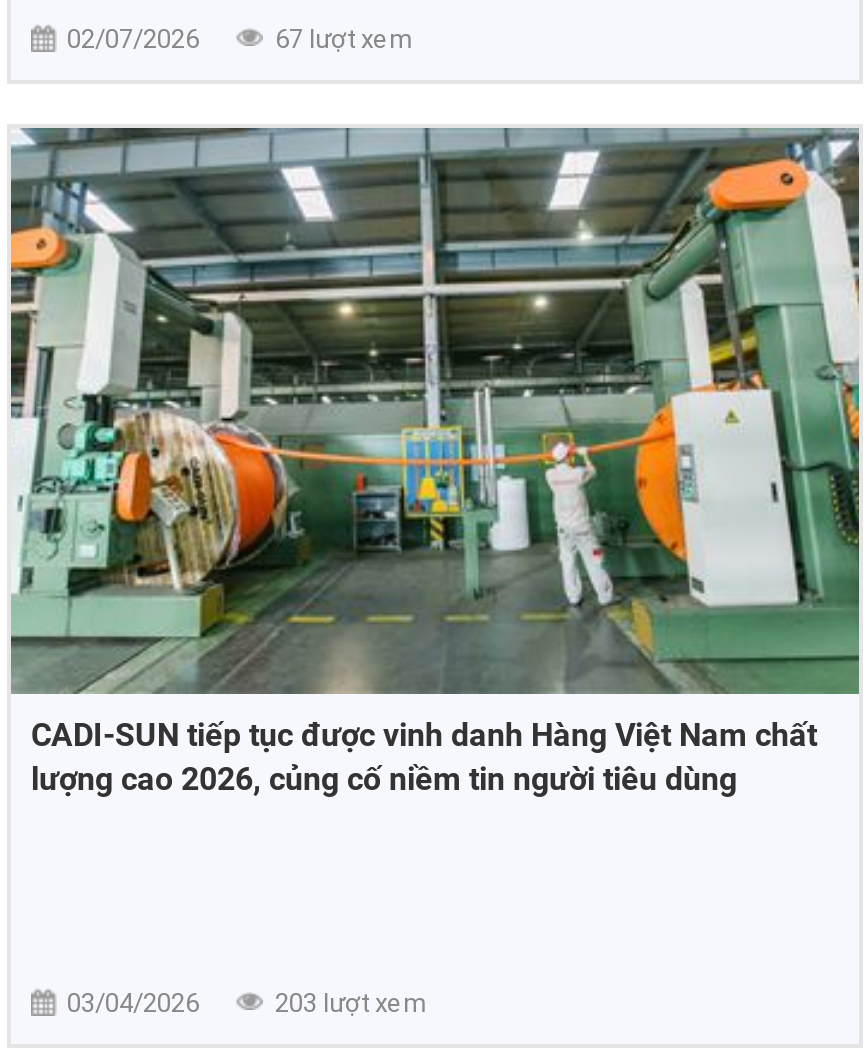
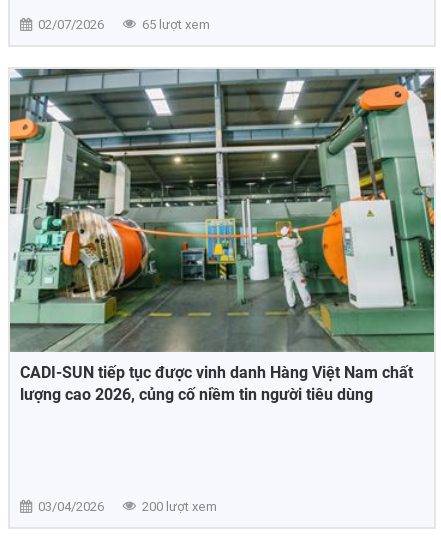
- 67 lượt xem
+ 65 lượt xem

- 203 lượt xem
+ 200 lượt xem
